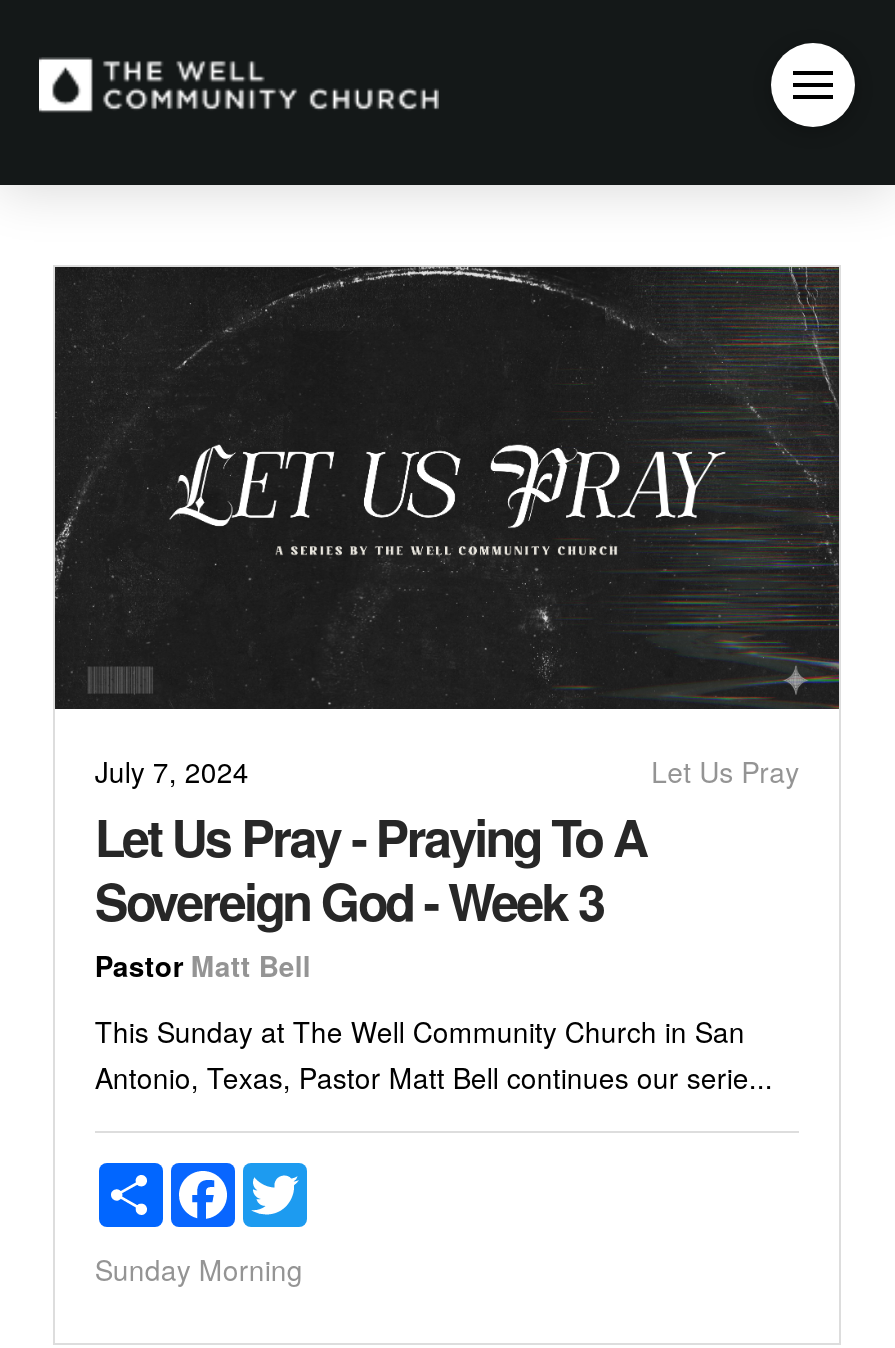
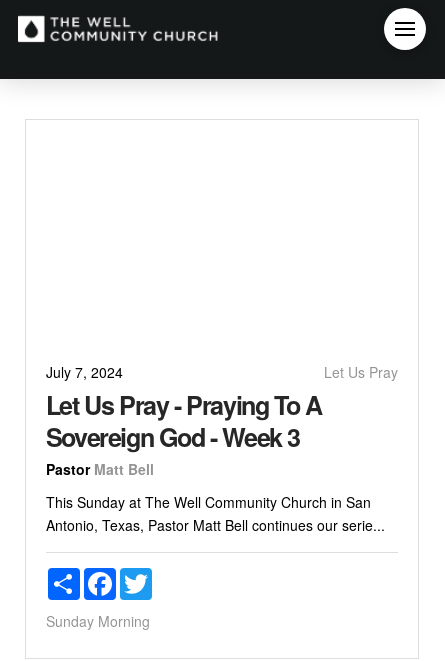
- [image]
